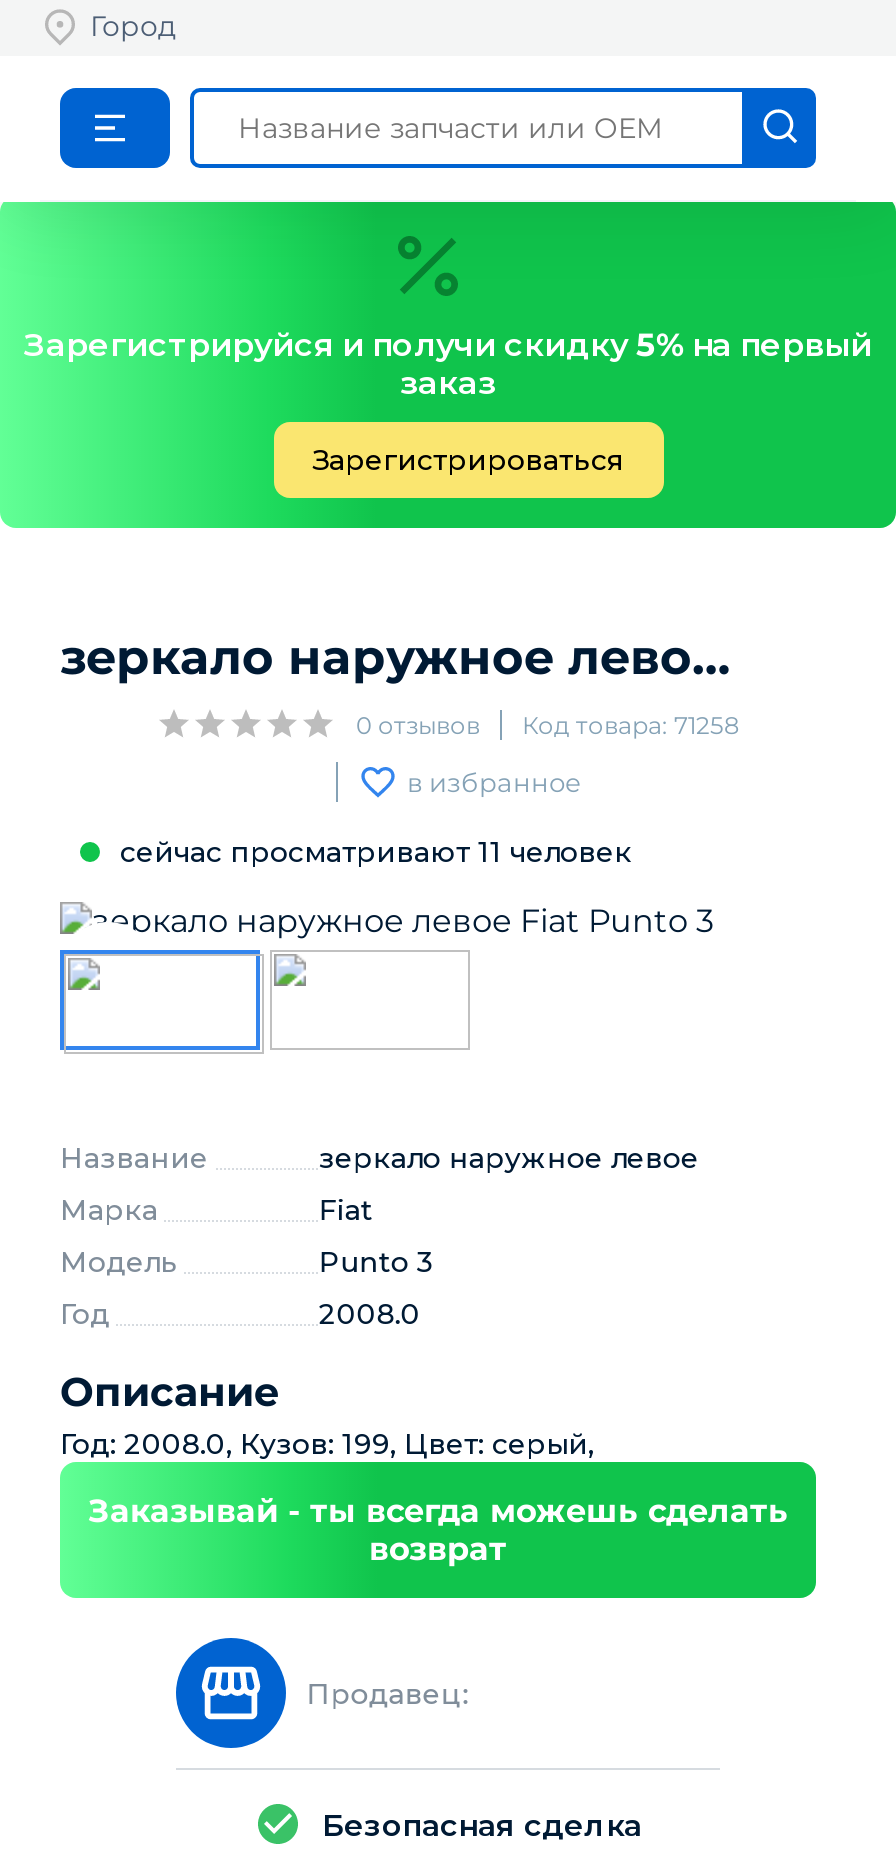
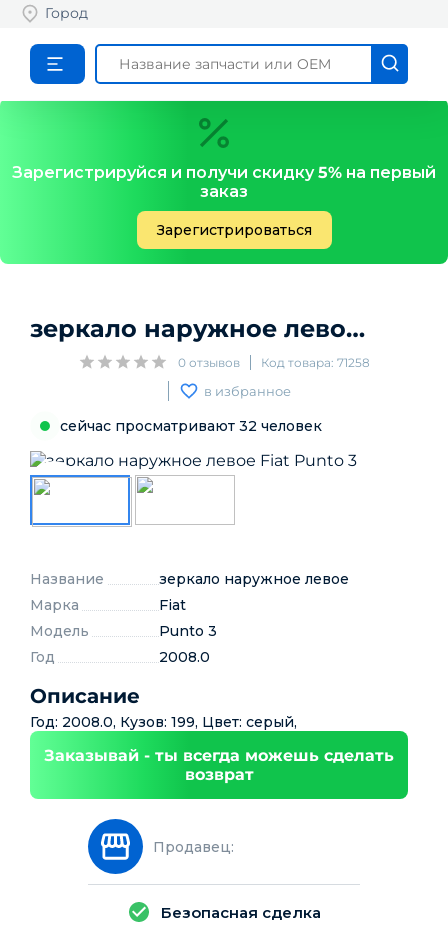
- сейчас просматривают 11 человек
+ сейчас просматривают 32 человек
